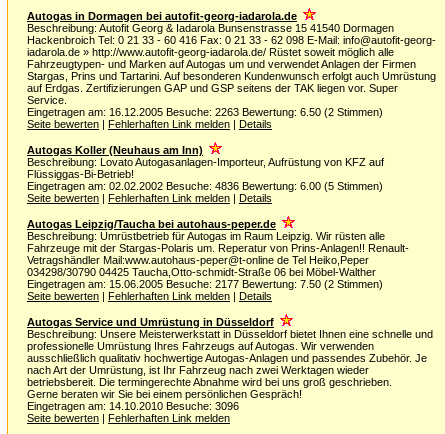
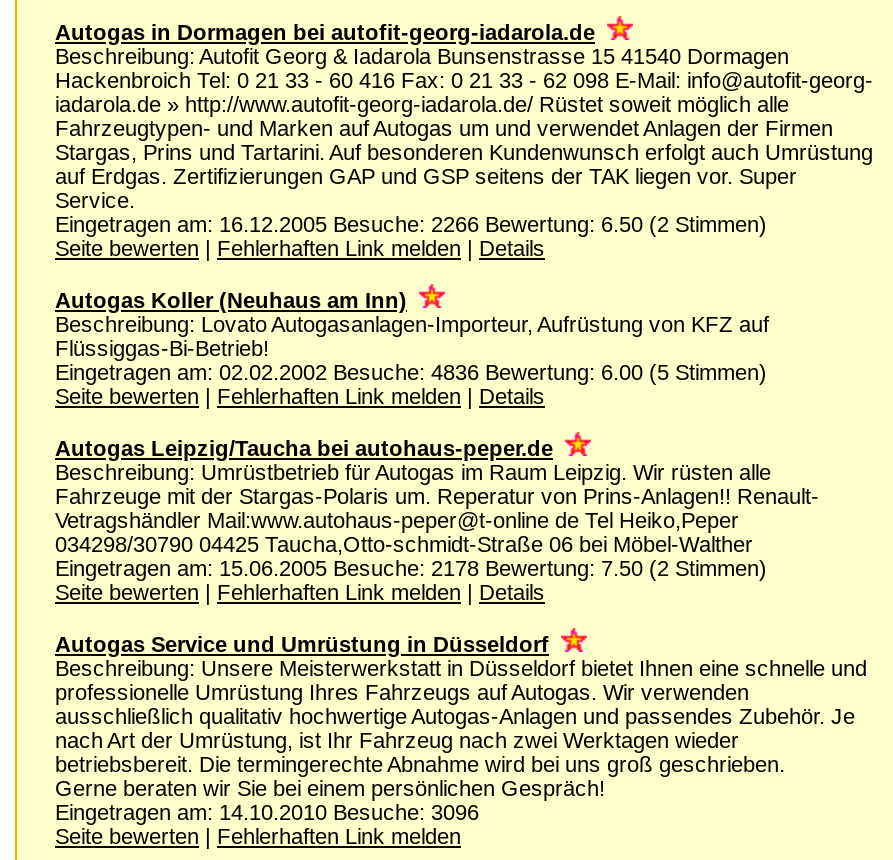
- Eingetragen am: 16.12.2005 Besuche: 2263 Bewertung: 6.50 (2 Stimmen)
+ Eingetragen am: 16.12.2005 Besuche: 2266 Bewertung: 6.50 (2 Stimmen)

- Eingetragen am: 15.06.2005 Besuche: 2177 Bewertung: 7.50 (2 Stimmen)
+ Eingetragen am: 15.06.2005 Besuche: 2178 Bewertung: 7.50 (2 Stimmen)
